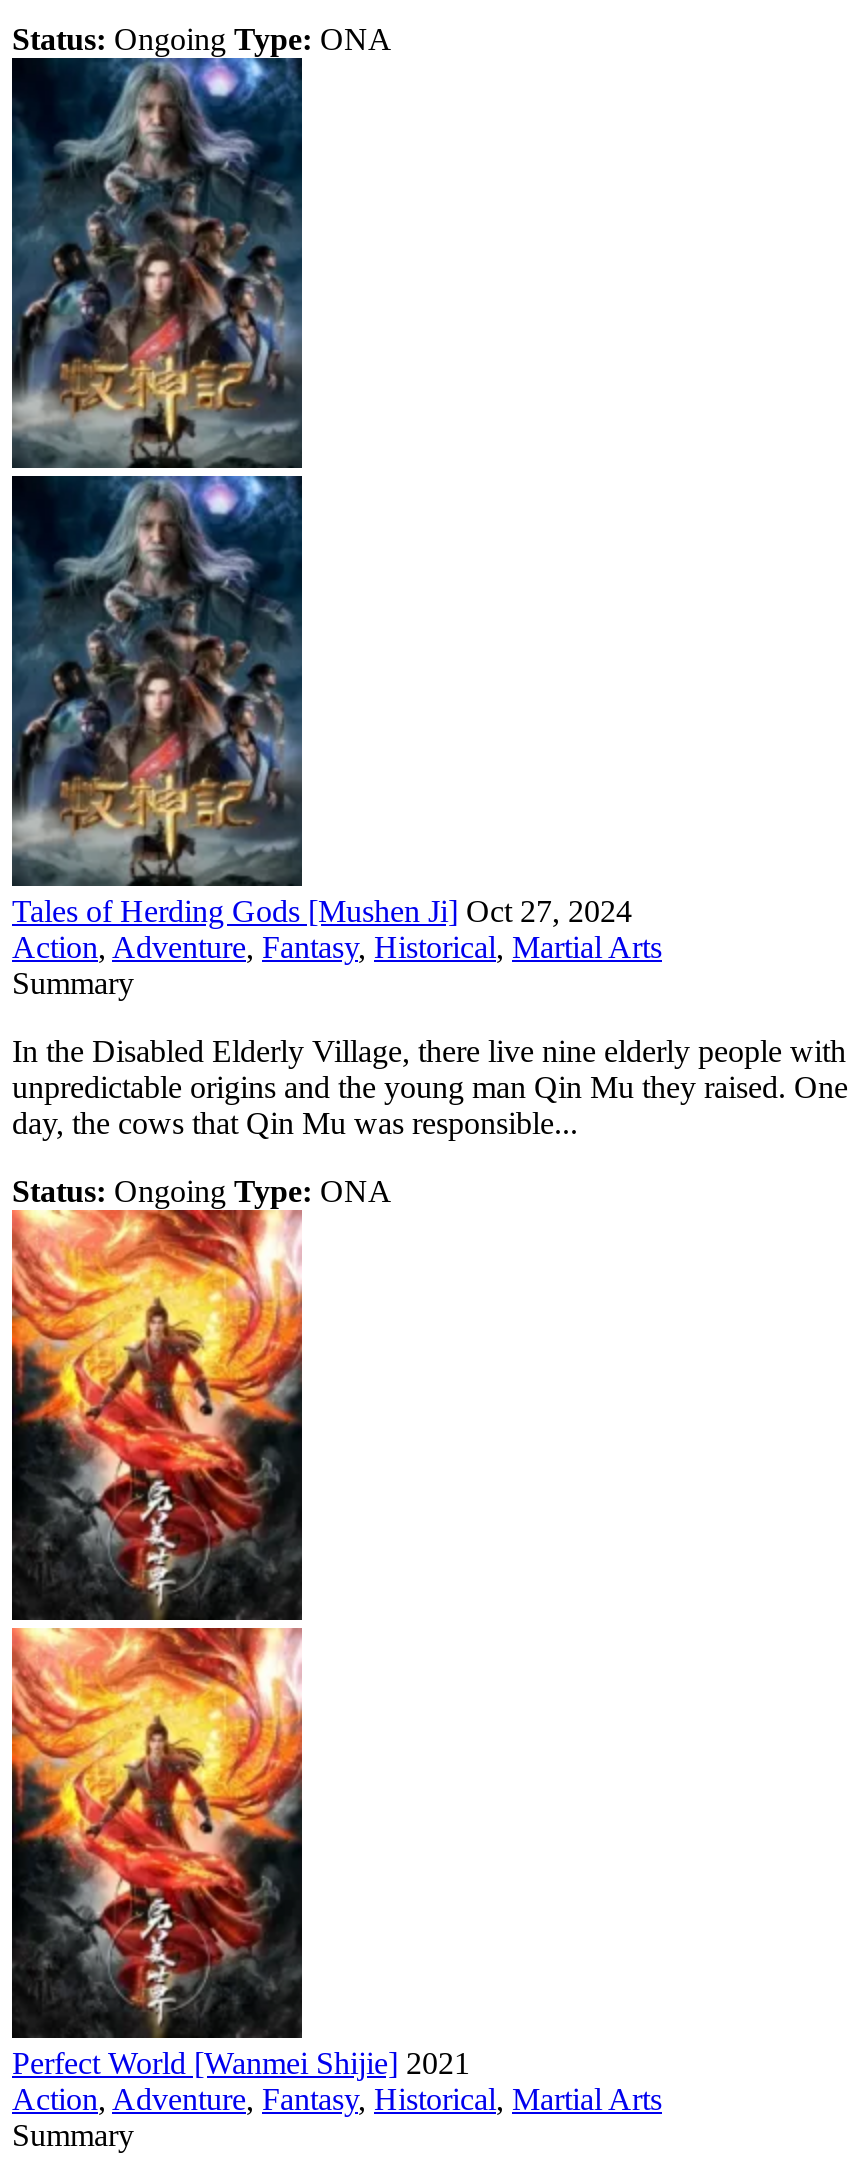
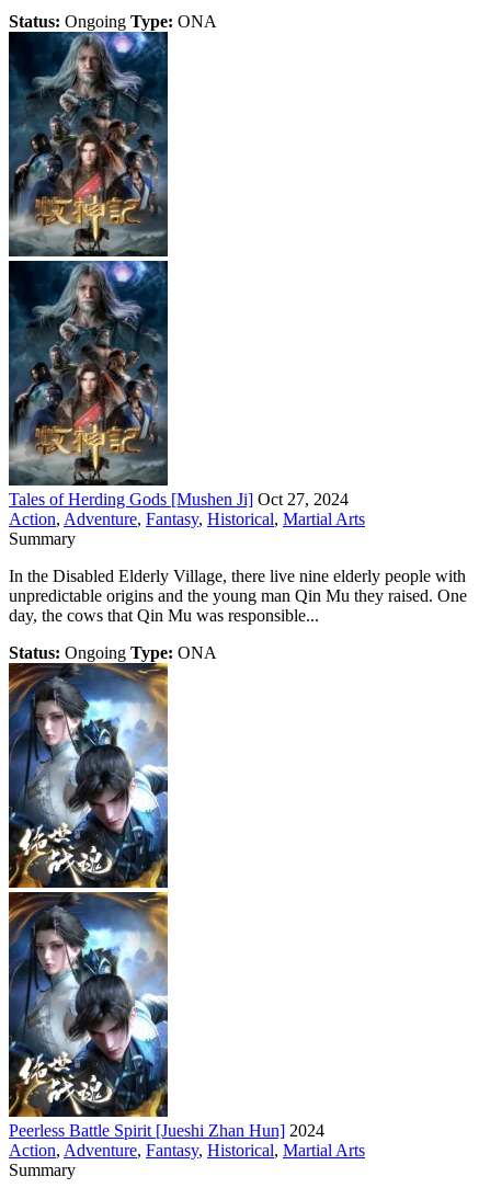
- [image]
- Perfect World [Wanmei Shijie] 2021
+ [image]
+ Peerless Battle Spirit [Jueshi Zhan Hun] 2024
